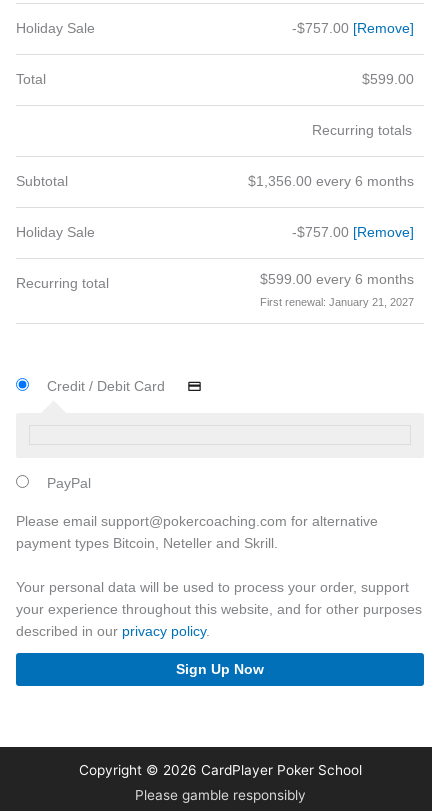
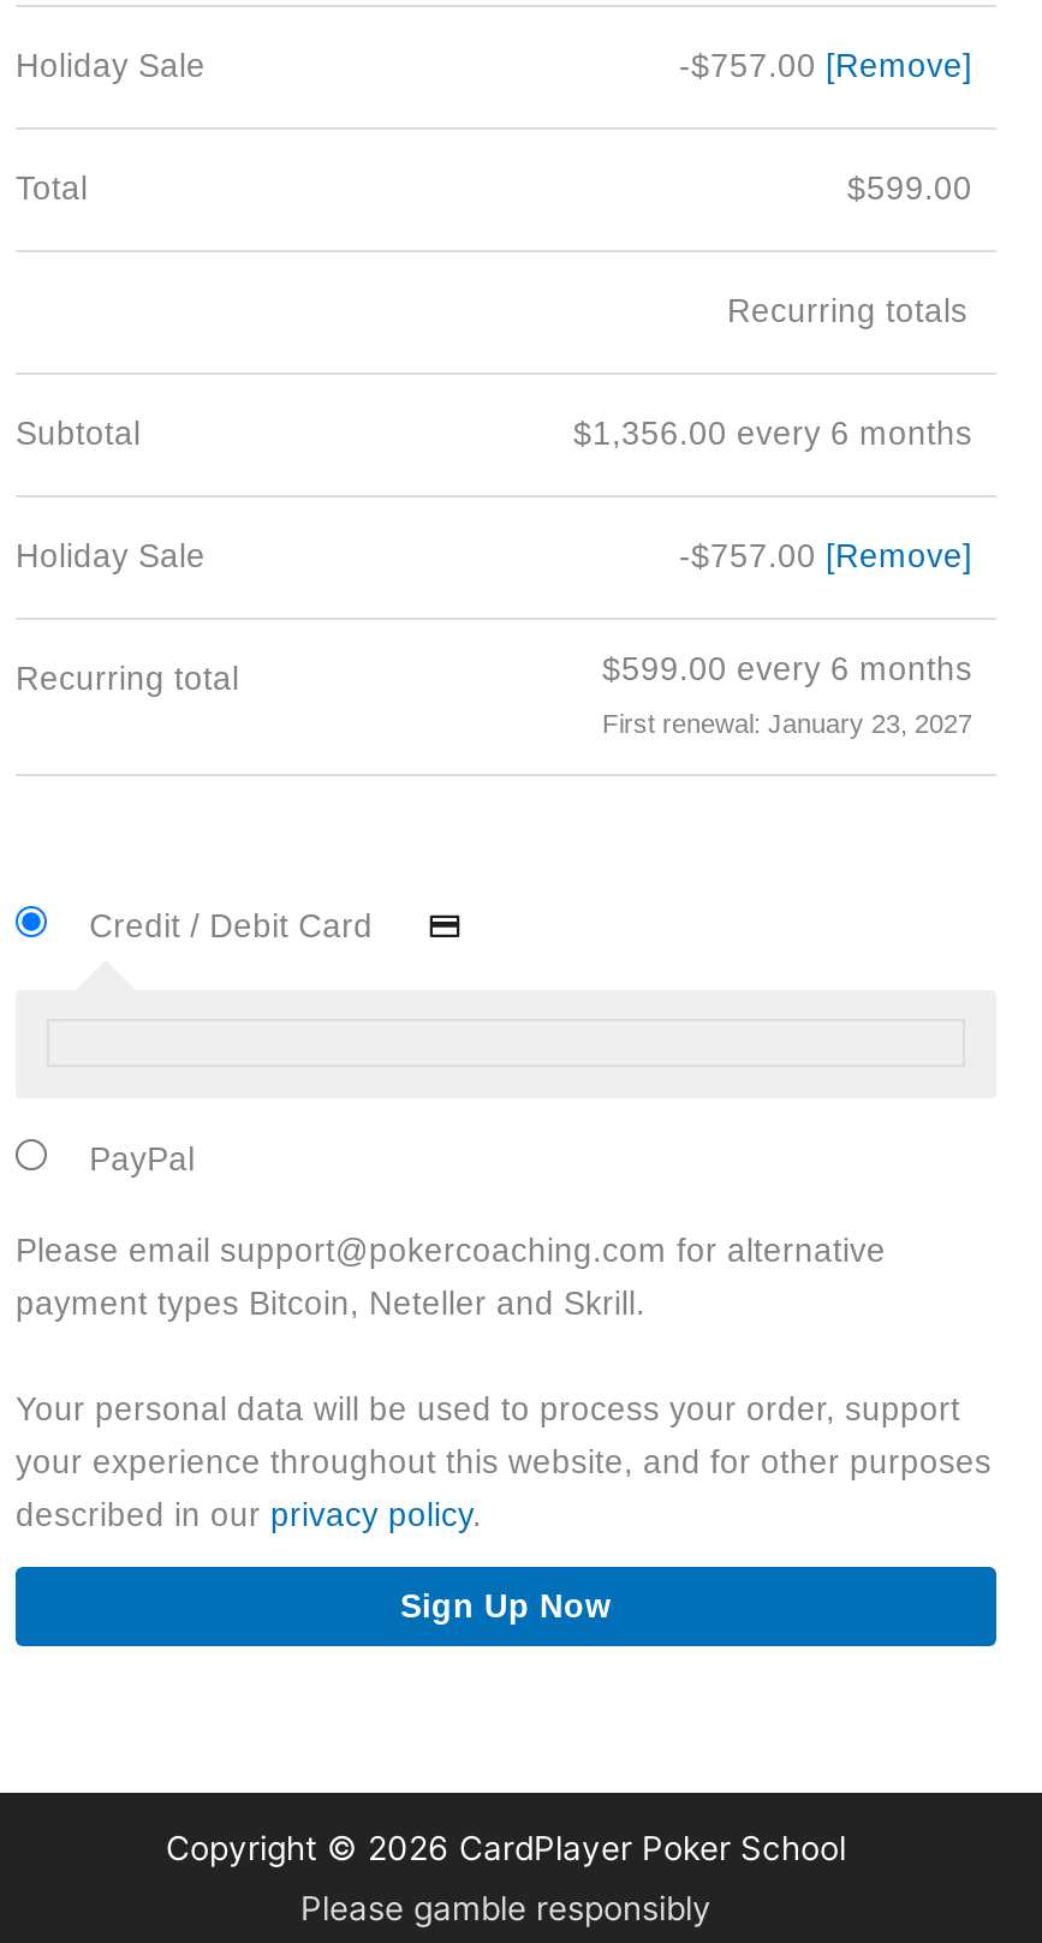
- First renewal: January 21, 2027
+ First renewal: January 23, 2027
